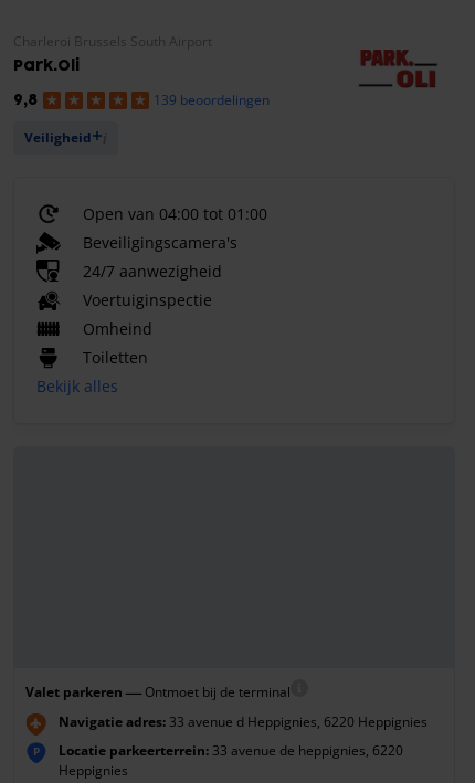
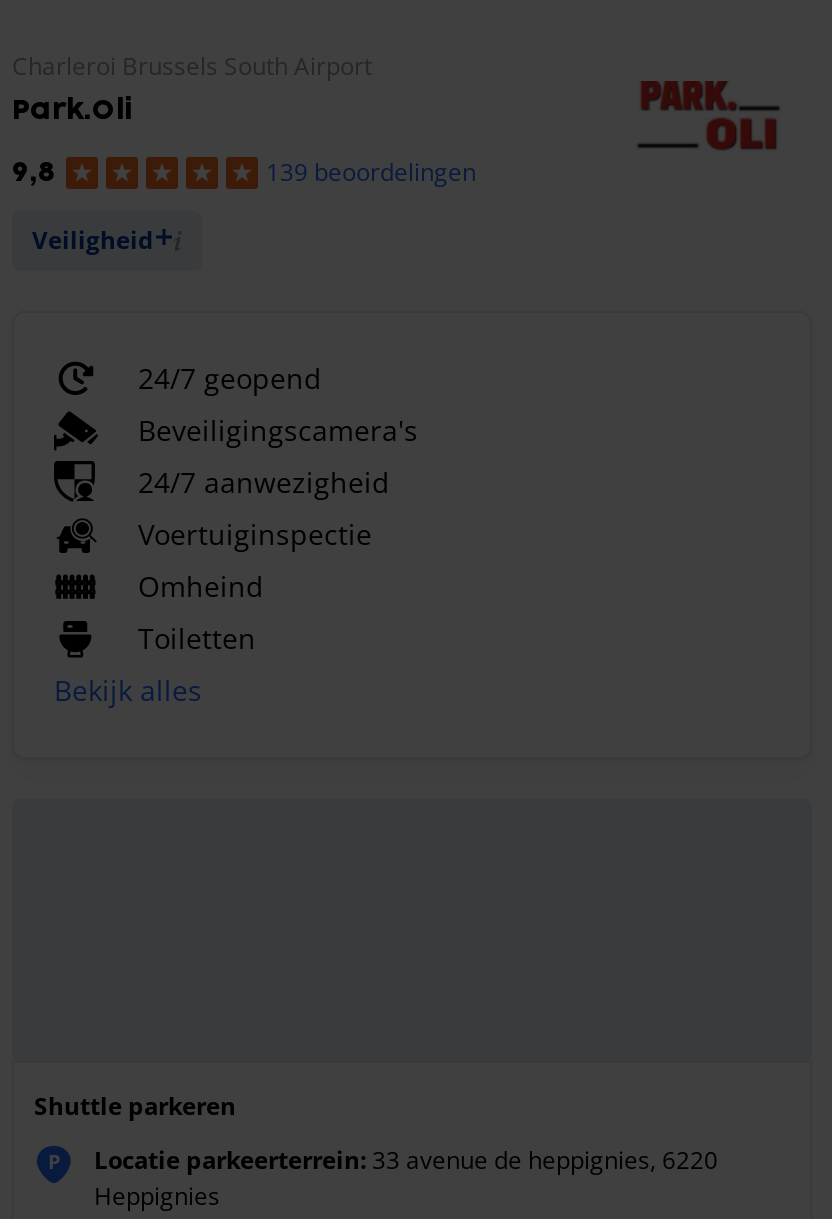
- Open van 04:00 tot 01:00
+ 24/7 geopend

- Valet parkeren — Ontmoet bij de terminal
- Navigatie adres: 33 avenue d Heppignies, 6220 Heppignies
+ Shuttle parkeren
